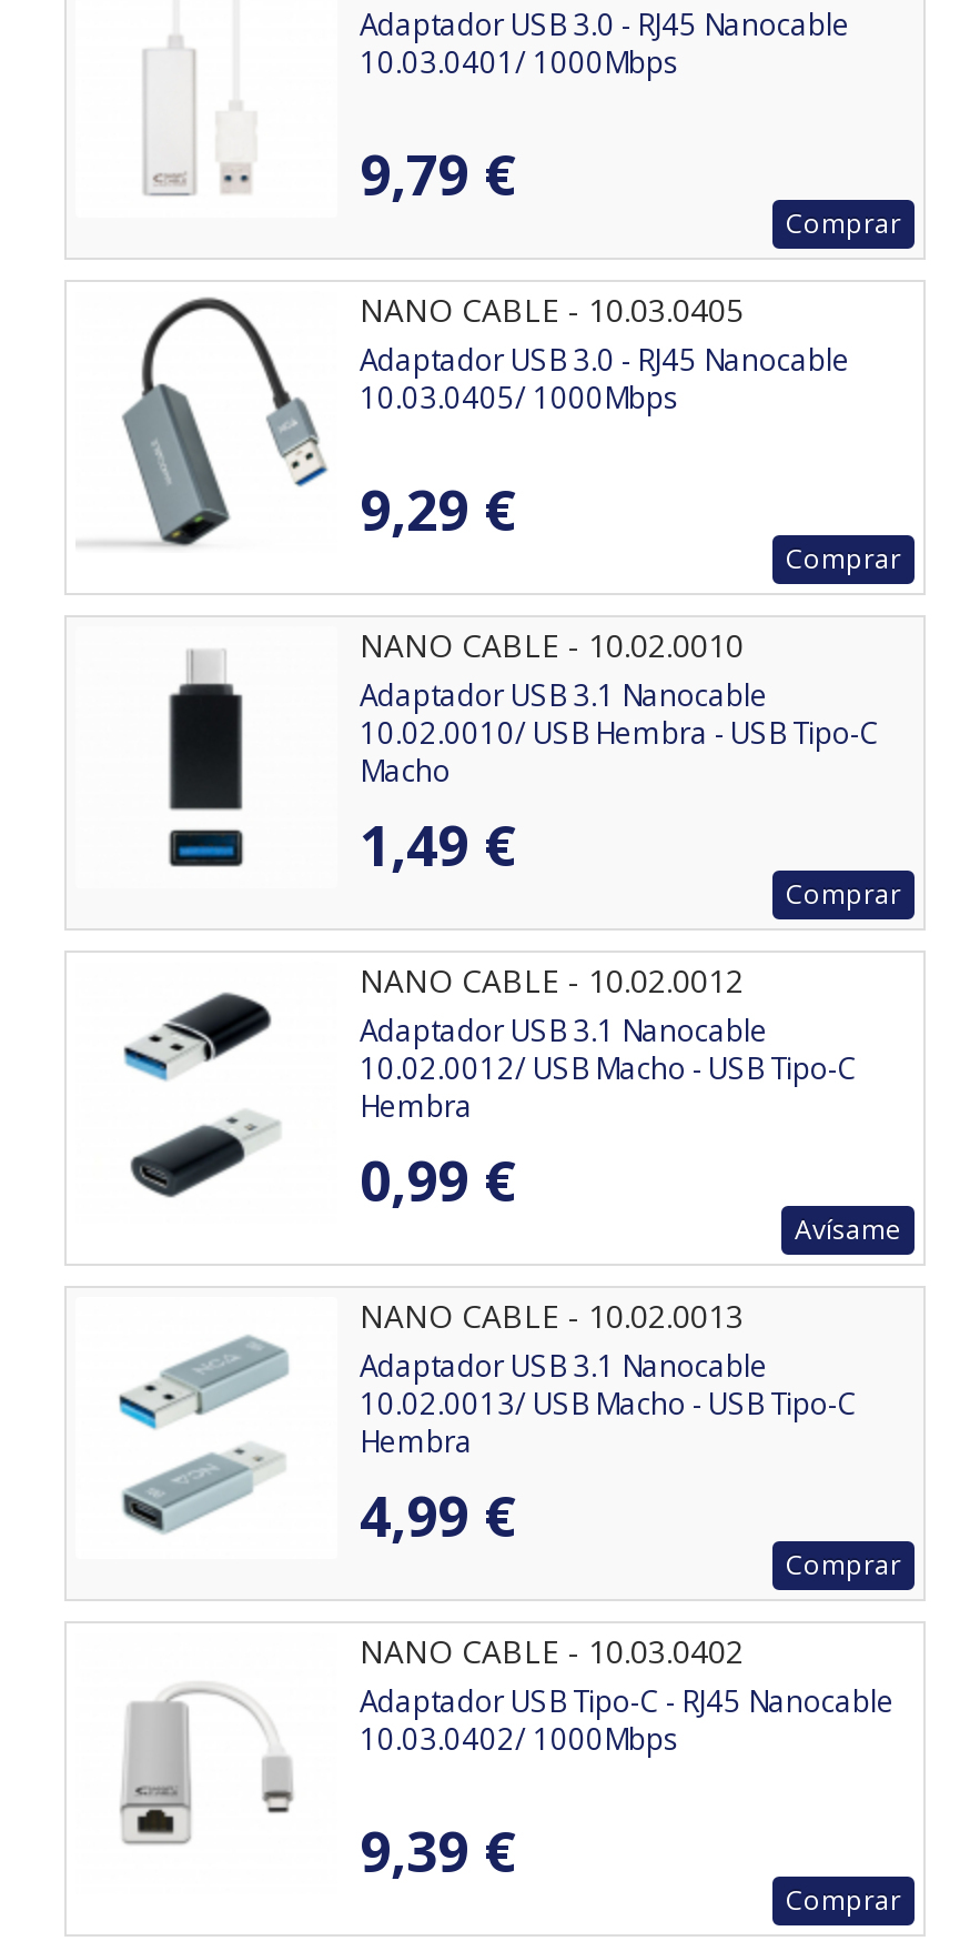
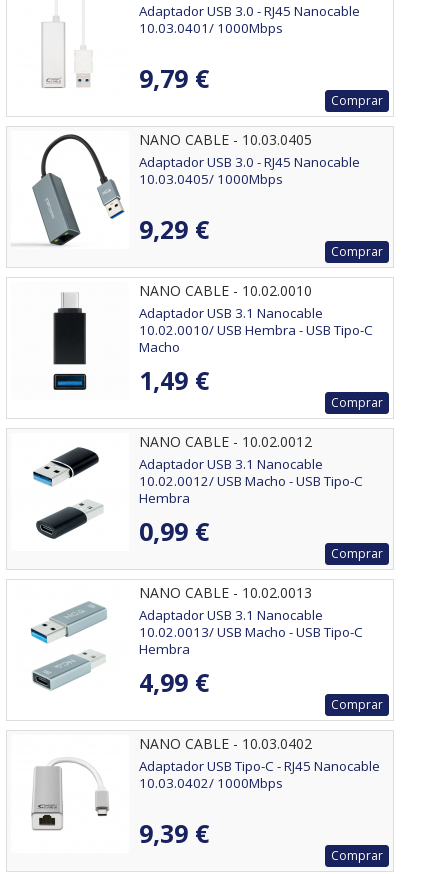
- Avísame
+ Comprar
